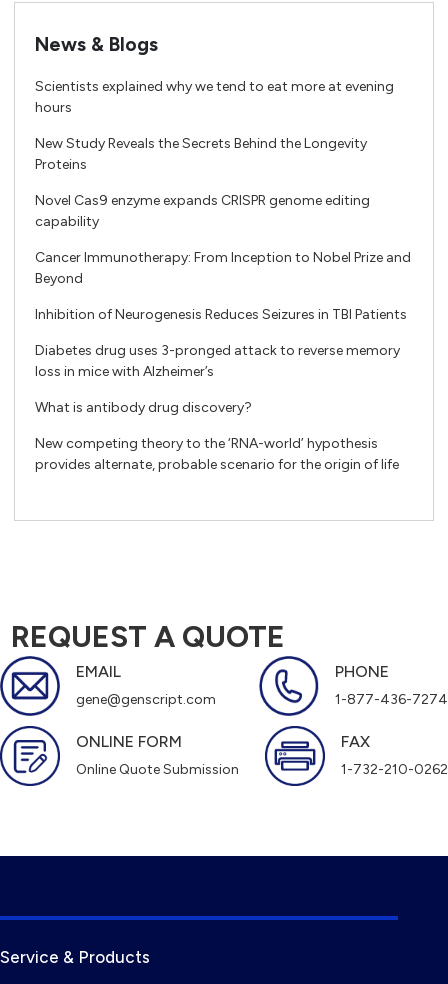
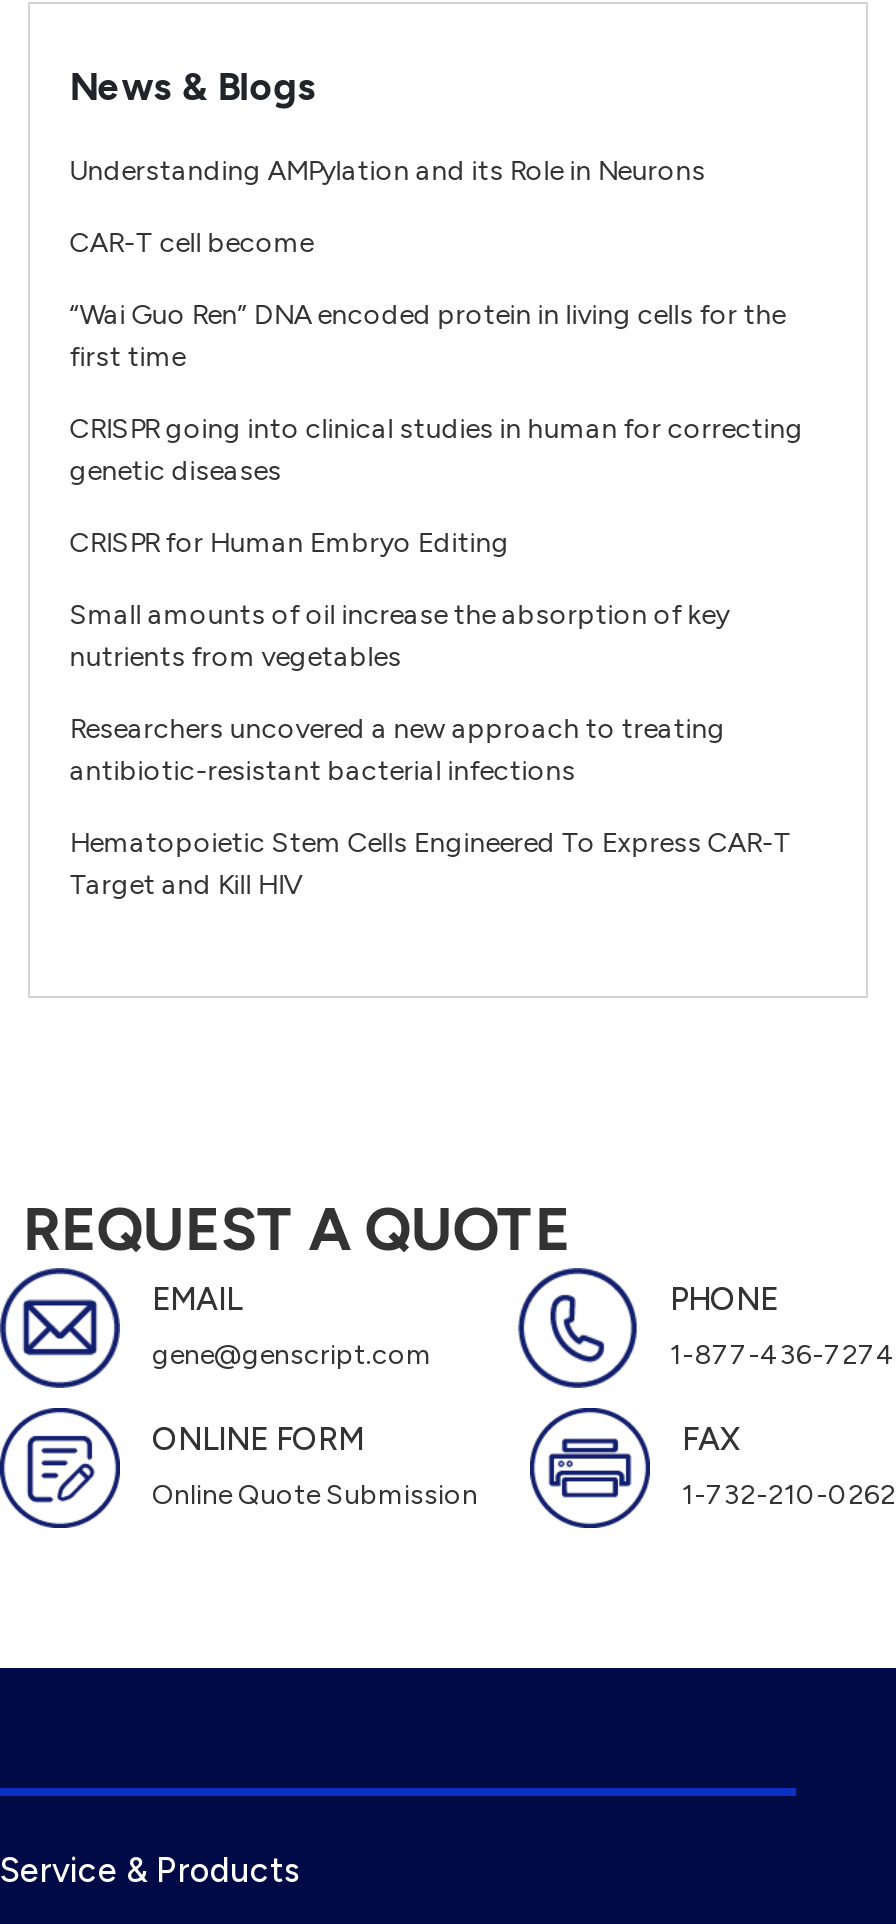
- Scientists explained why we tend to eat more at evening
- hours
+ Understanding AMPylation and its Role in Neurons

- New Study Reveals the Secrets Behind the Longevity
- Proteins
+ CAR-T cell become

- Novel Cas9 enzyme expands CRISPR genome editing
- capability
+ “Wai Guo Ren” DNA encoded protein in living cells for the
+ first time

- Cancer Immunotherapy: From Inception to Nobel Prize and
- Beyond
+ CRISPR going into clinical studies in human for correcting
+ genetic diseases

- Inhibition of Neurogenesis Reduces Seizures in TBI Patients
+ CRISPR for Human Embryo Editing

- Diabetes drug uses 3-pronged attack to reverse memory
- loss in mice with Alzheimer’s
+ Small amounts of oil increase the absorption of key
+ nutrients from vegetables

- What is antibody drug discovery?
+ Researchers uncovered a new approach to treating
+ antibiotic-resistant bacterial infections

- New competing theory to the ‘RNA-world’ hypothesis
- provides alternate, probable scenario for the origin of life
+ Hematopoietic Stem Cells Engineered To Express CAR-T
+ Target and Kill HIV
